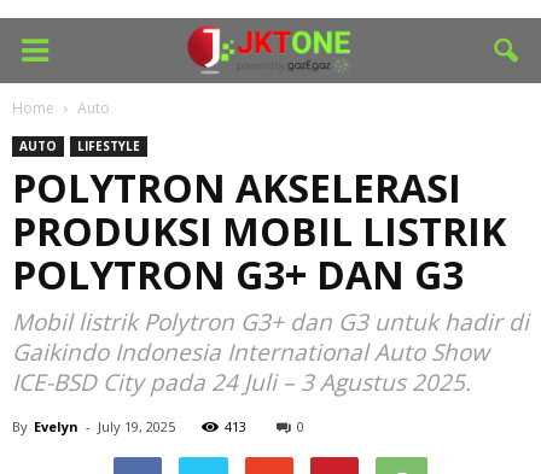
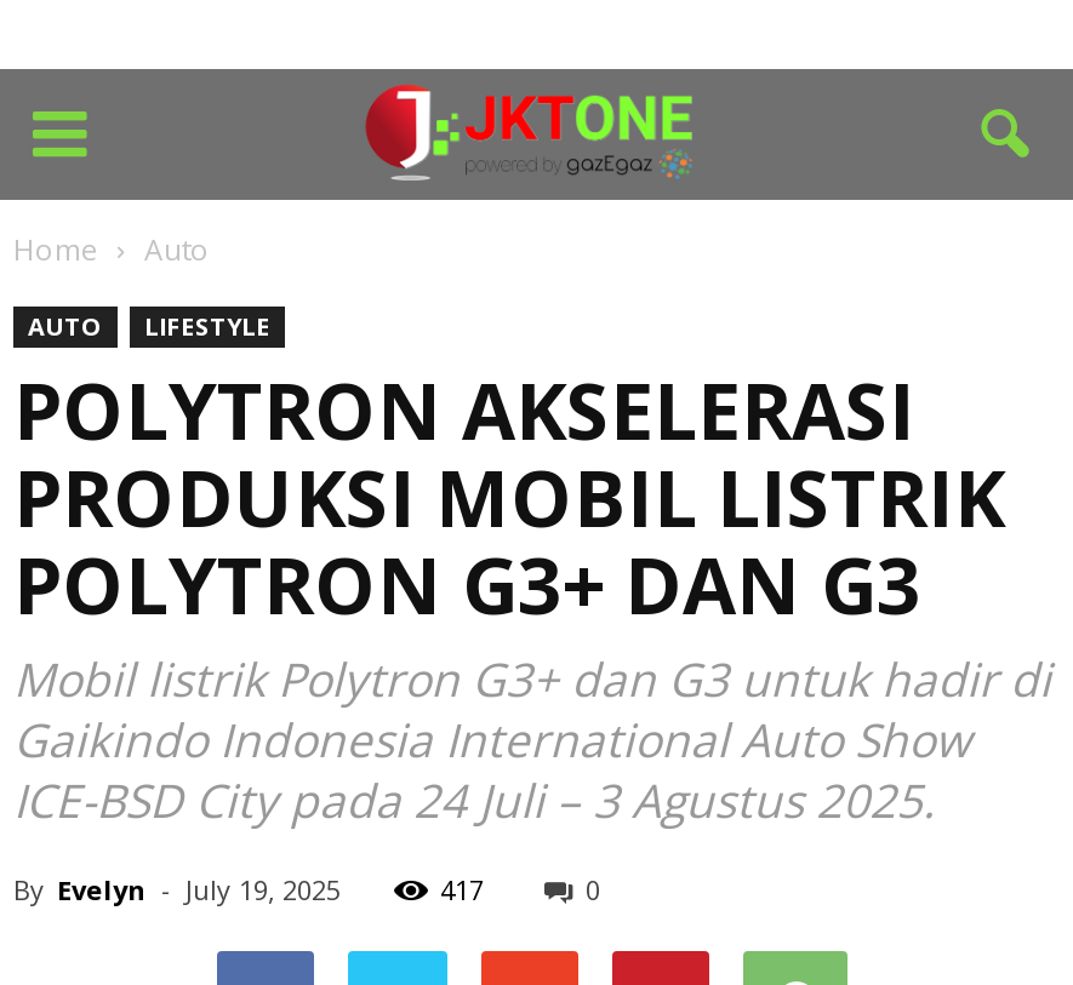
- 413
+ 417
